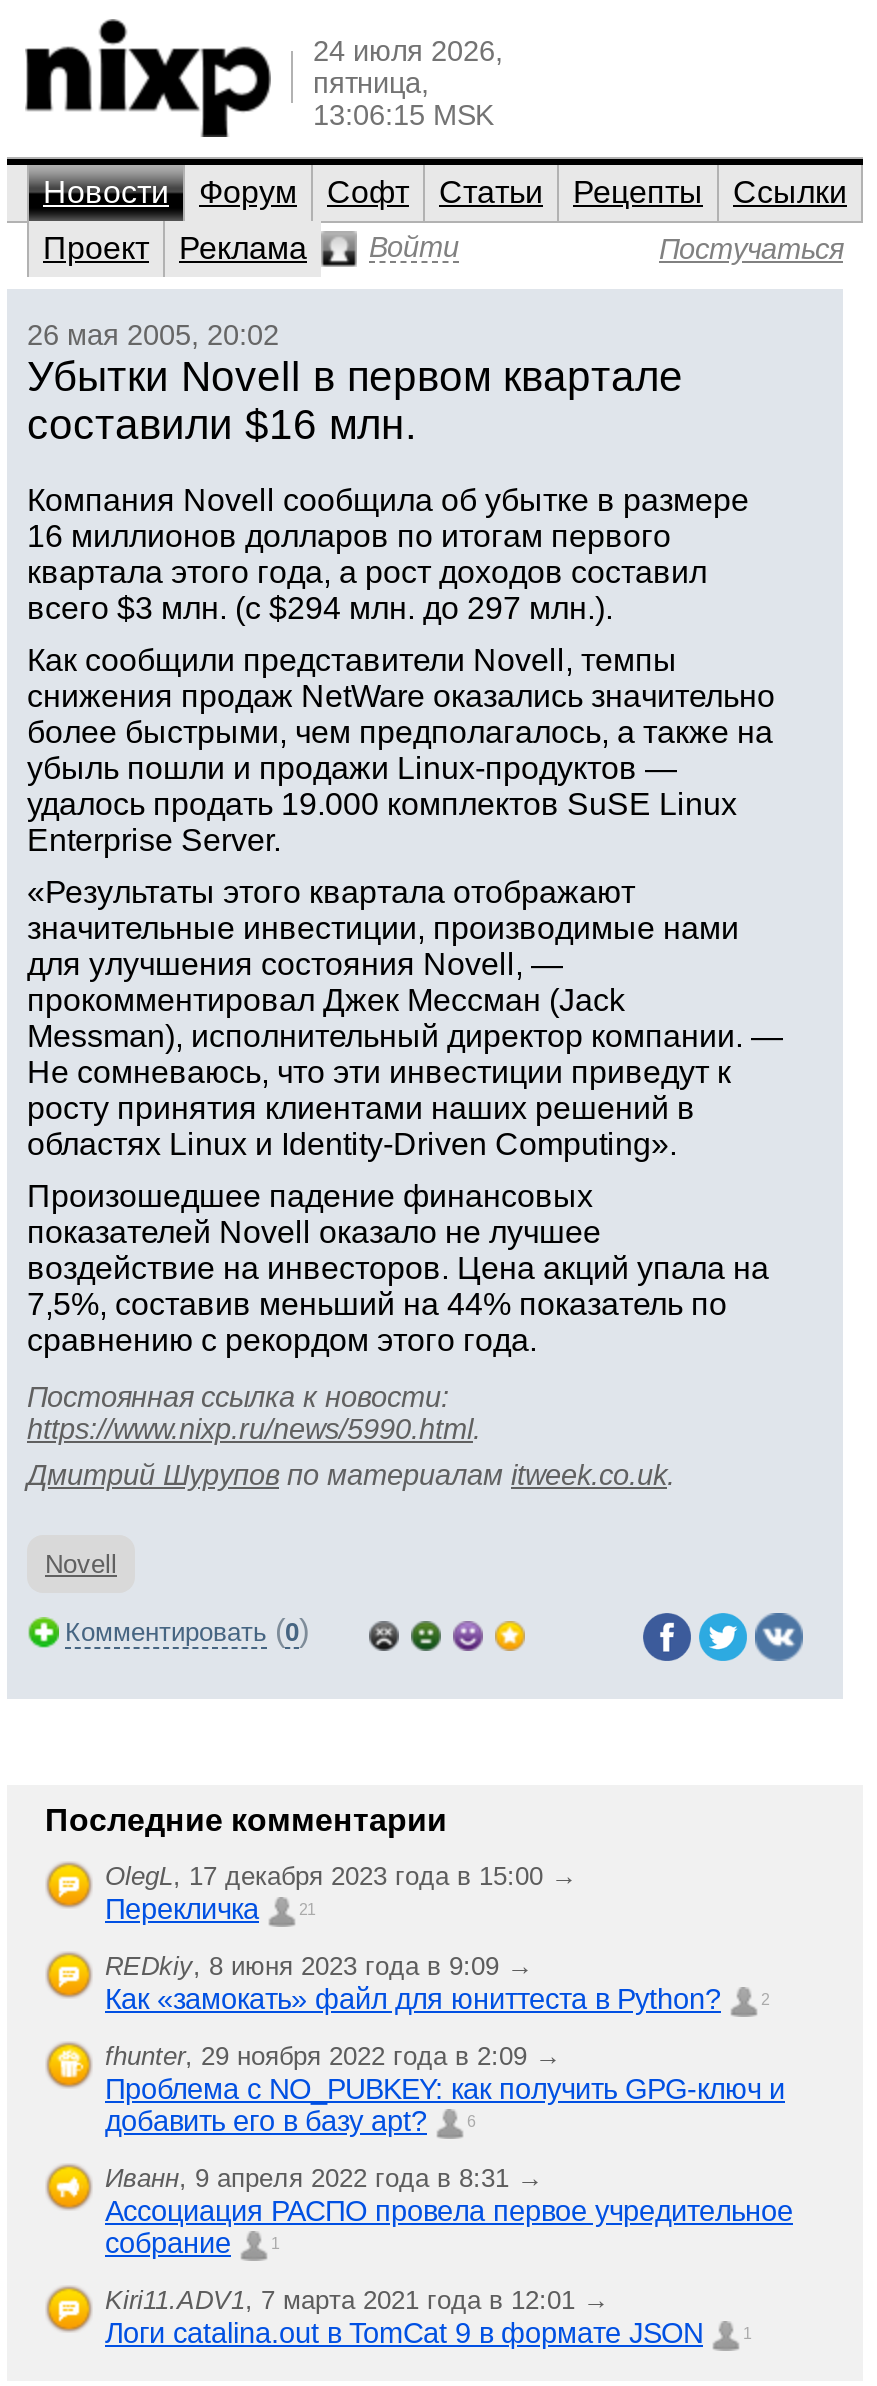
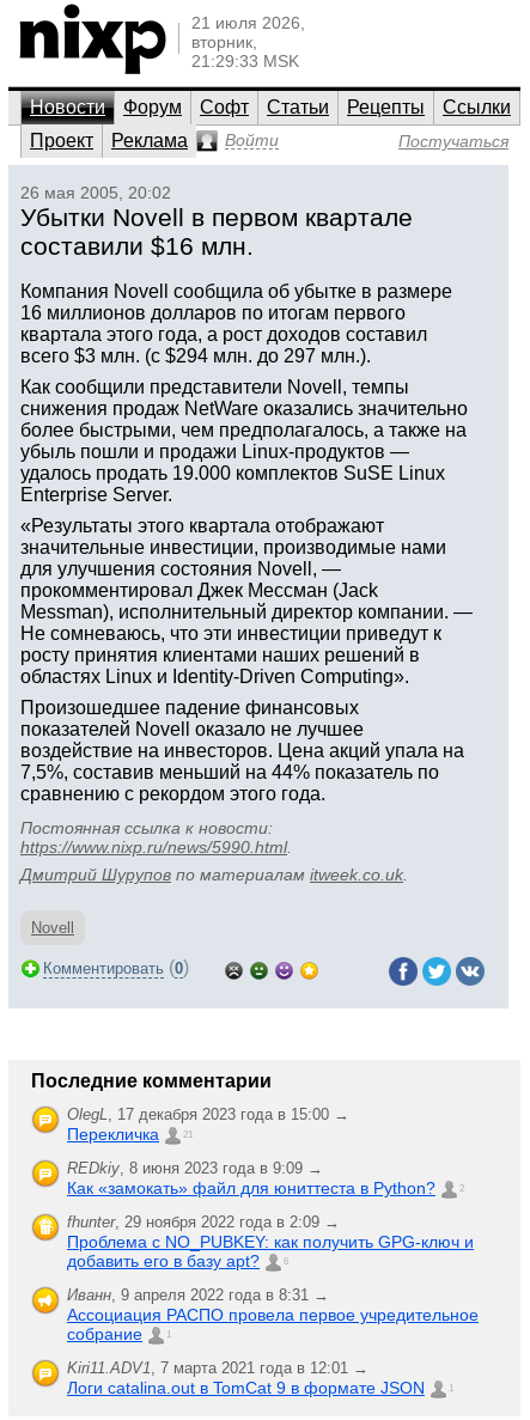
- 24 июля 2026,
- пятница,
- 13:06:15 MSK
+ 21 июля 2026,
+ вторник,
+ 21:29:33 MSK
